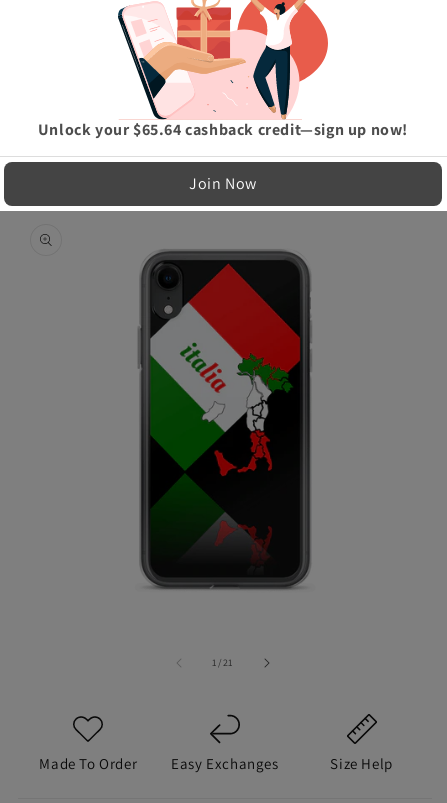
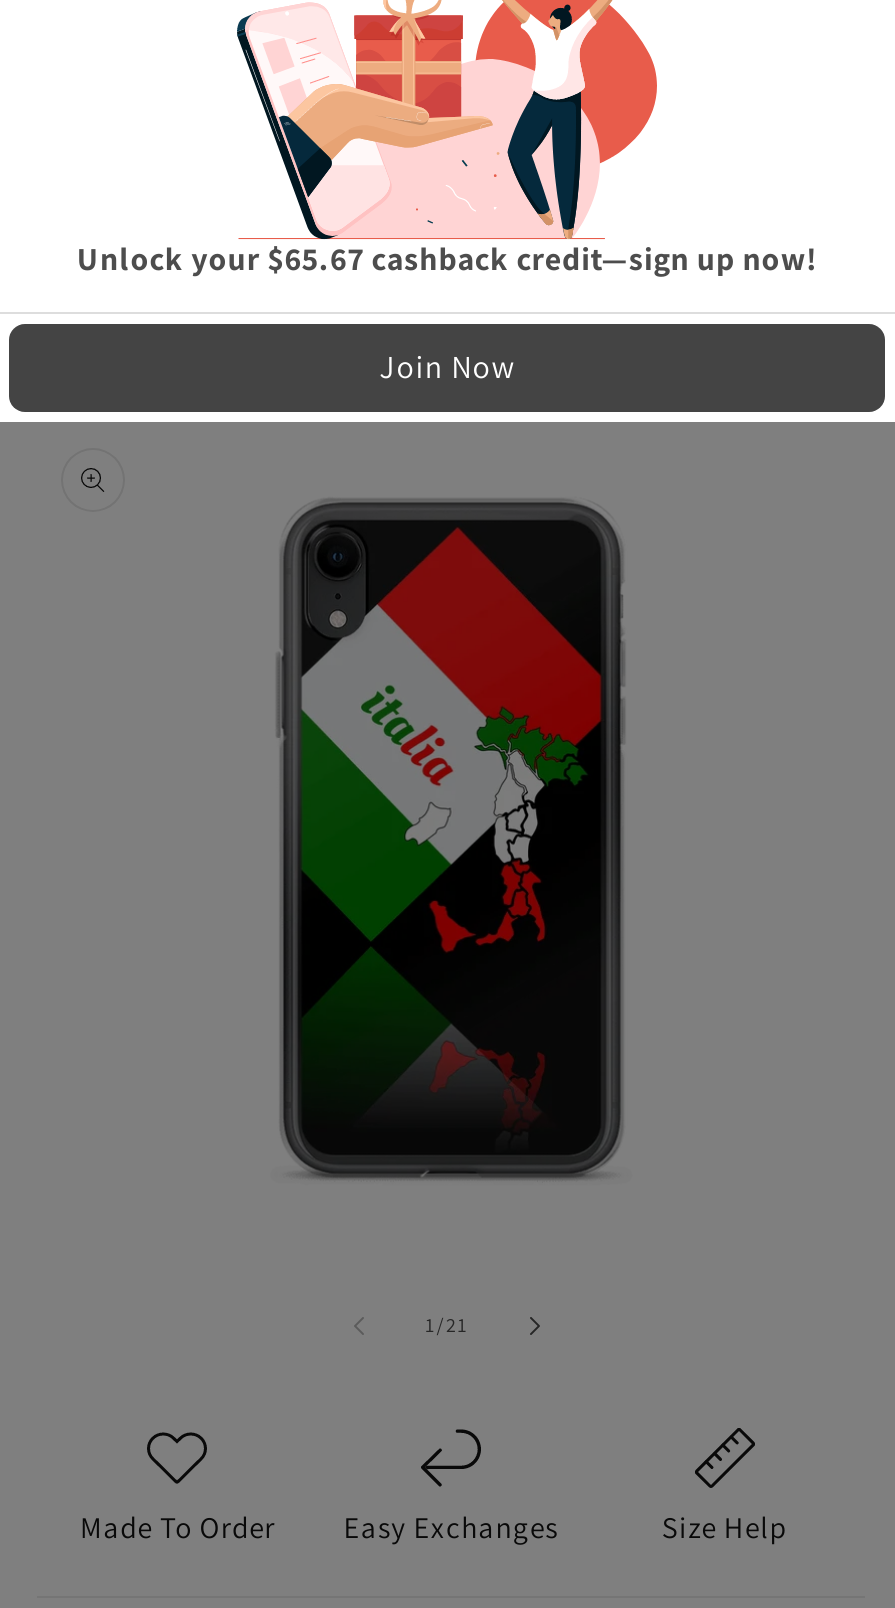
- Unlock your $65.64 cashback credit—sign up now!
+ Unlock your $65.67 cashback credit—sign up now!
